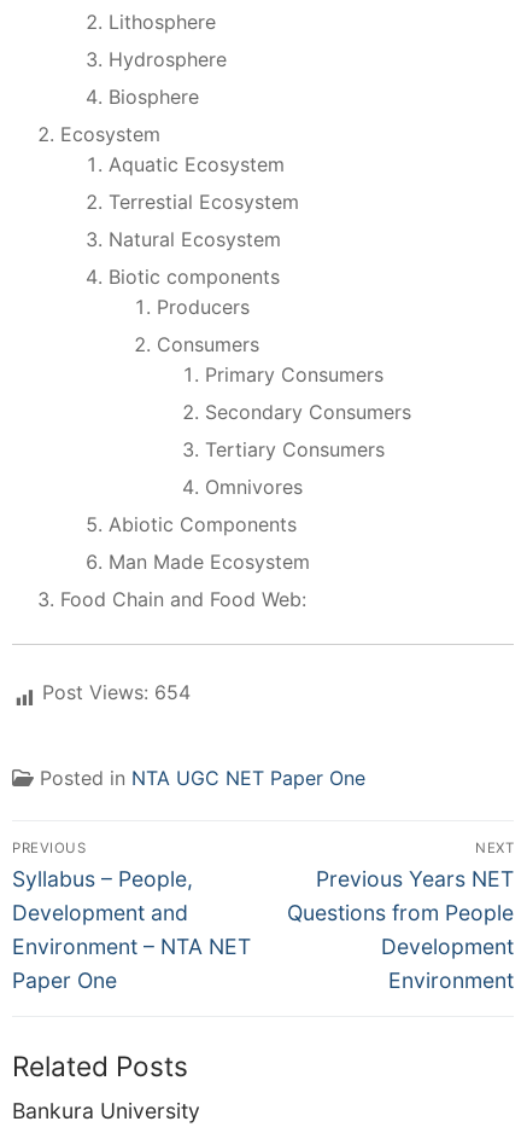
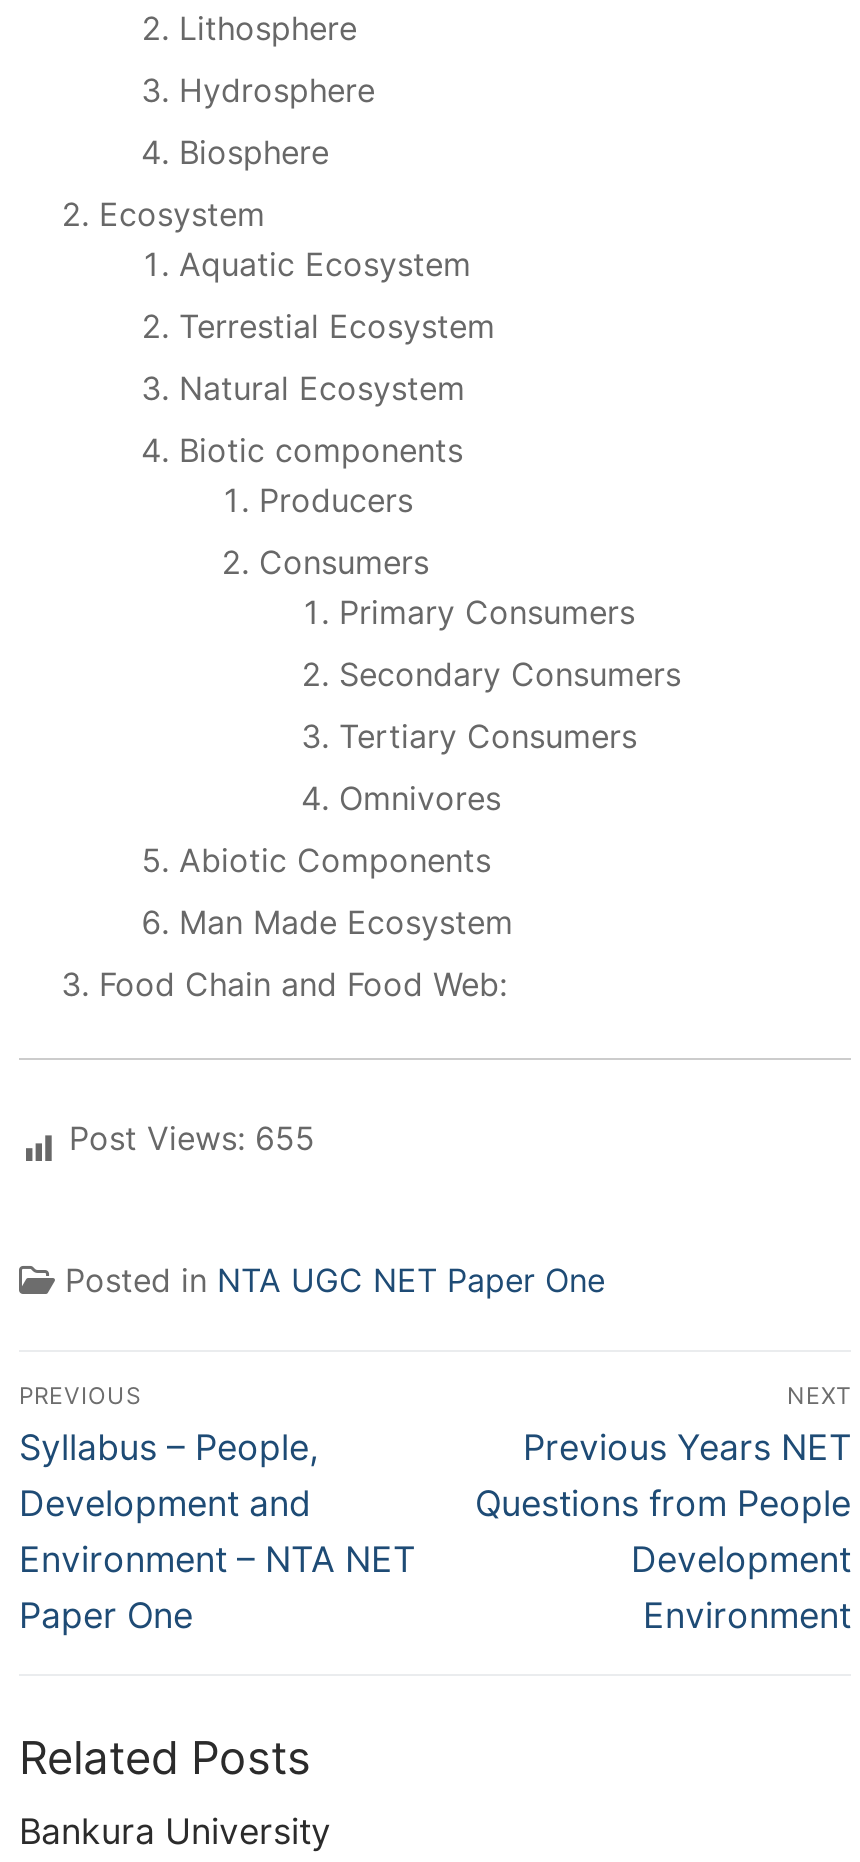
- Post Views: 654
+ Post Views: 655
